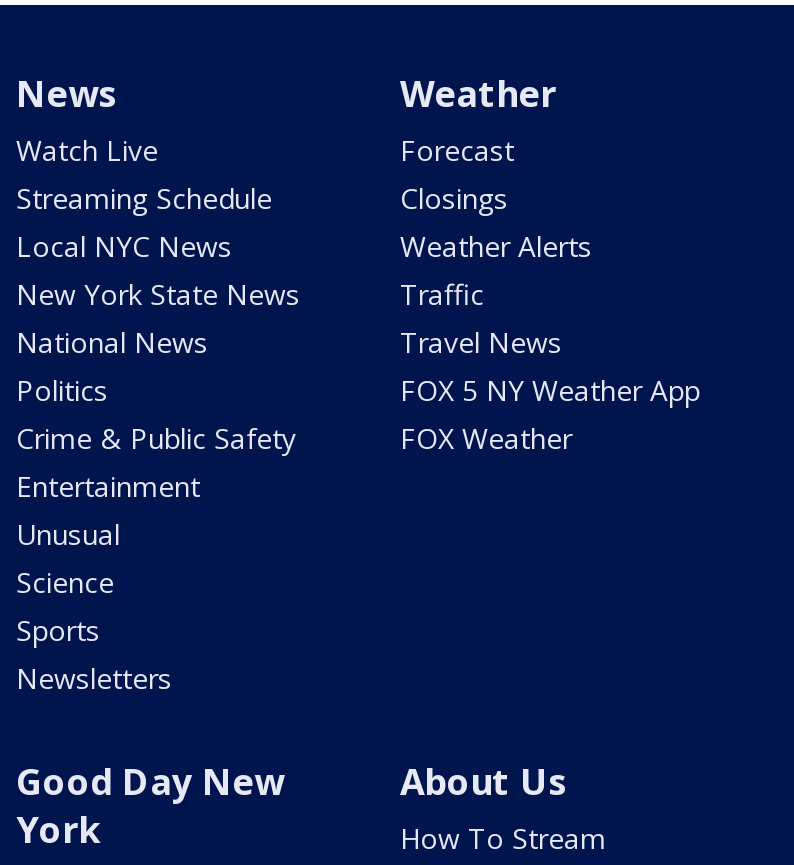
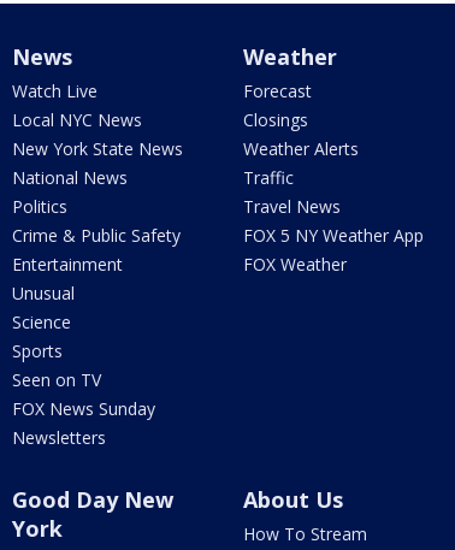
- Streaming Schedule

moved up: Local NYC News | New York State News | National News | ... | Science | Sports

+ Seen on TV
+ FOX News Sunday
